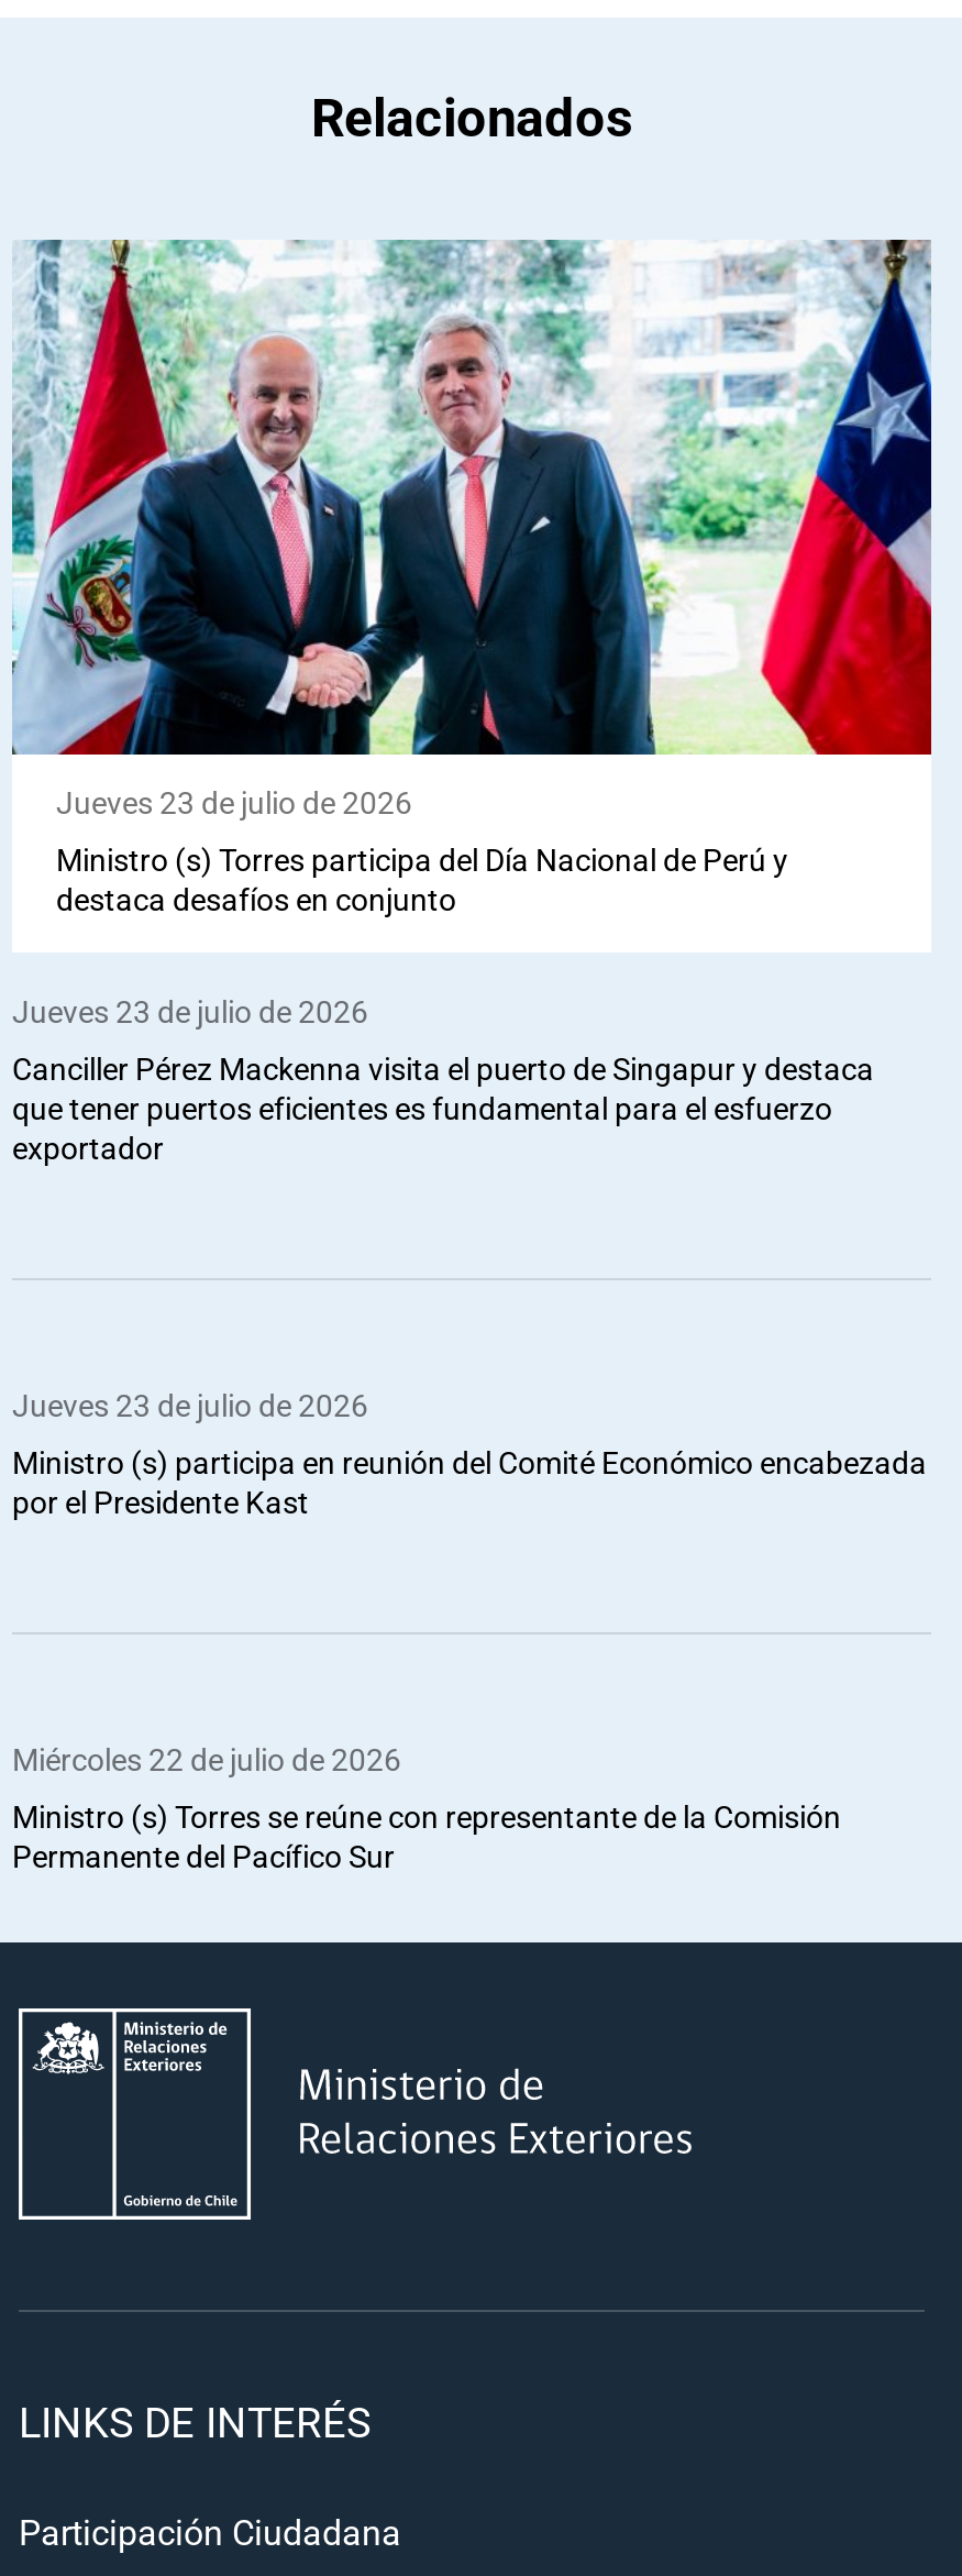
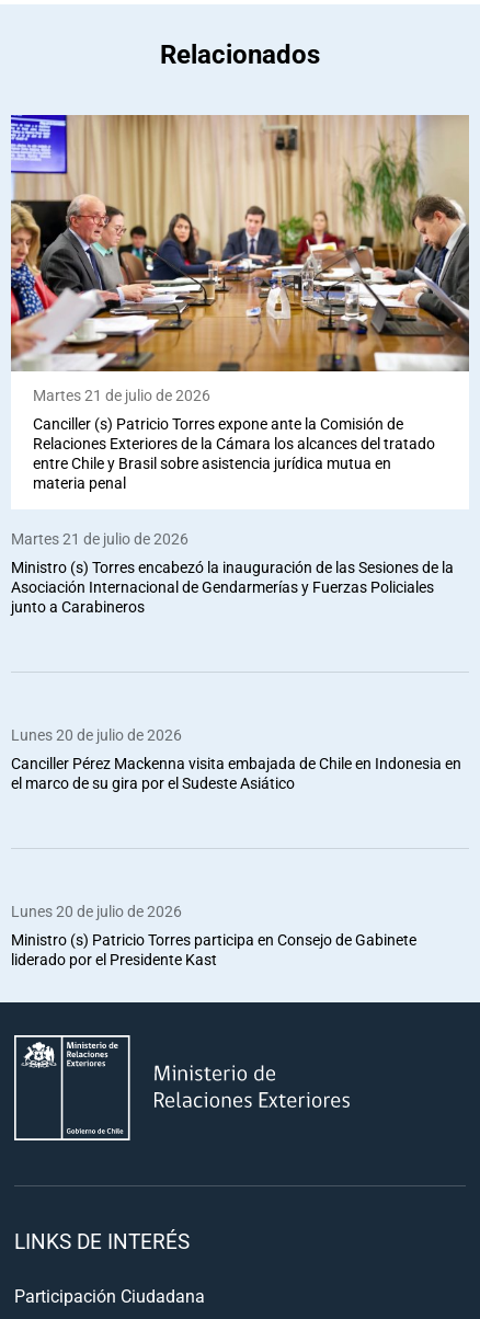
- [image]
- Jueves 23 de julio de 2026
- Ministro (s) Torres participa del Día Nacional de Perú y
- destaca desafíos en conjunto
+ [image]
+ Martes 21 de julio de 2026
+ Canciller (s) Patricio Torres expone ante la Comisión de
+ Relaciones Exteriores de la Cámara los alcances del tratado
+ entre Chile y Brasil sobre asistencia jurídica mutua en
+ materia penal

- Jueves 23 de julio de 2026
- Canciller Pérez Mackenna visita el puerto de Singapur y destaca
- que tener puertos eficientes es fundamental para el esfuerzo
- exportador
+ Martes 21 de julio de 2026
+ Ministro (s) Torres encabezó la inauguración de las Sesiones de la
+ Asociación Internacional de Gendarmerías y Fuerzas Policiales
+ junto a Carabineros

- Jueves 23 de julio de 2026
- Ministro (s) participa en reunión del Comité Económico encabezada
- por el Presidente Kast
+ Lunes 20 de julio de 2026
+ Canciller Pérez Mackenna visita embajada de Chile en Indonesia en
+ el marco de su gira por el Sudeste Asiático

- Miércoles 22 de julio de 2026
- Ministro (s) Torres se reúne con representante de la Comisión
- Permanente del Pacífico Sur
+ Lunes 20 de julio de 2026
+ Ministro (s) Patricio Torres participa en Consejo de Gabinete
+ liderado por el Presidente Kast
